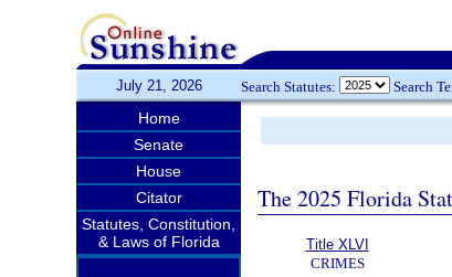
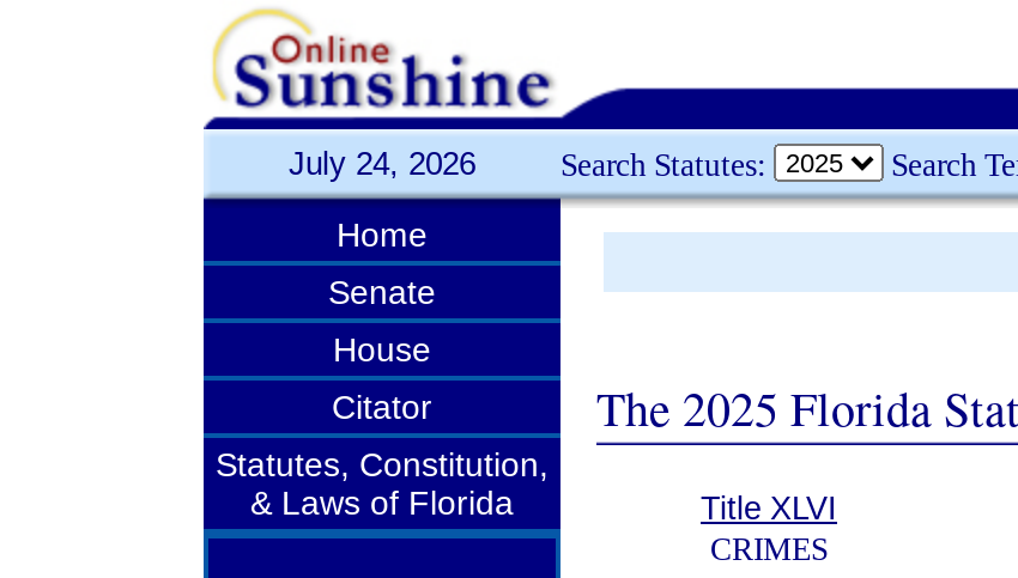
- July 21, 2026
+ July 24, 2026
